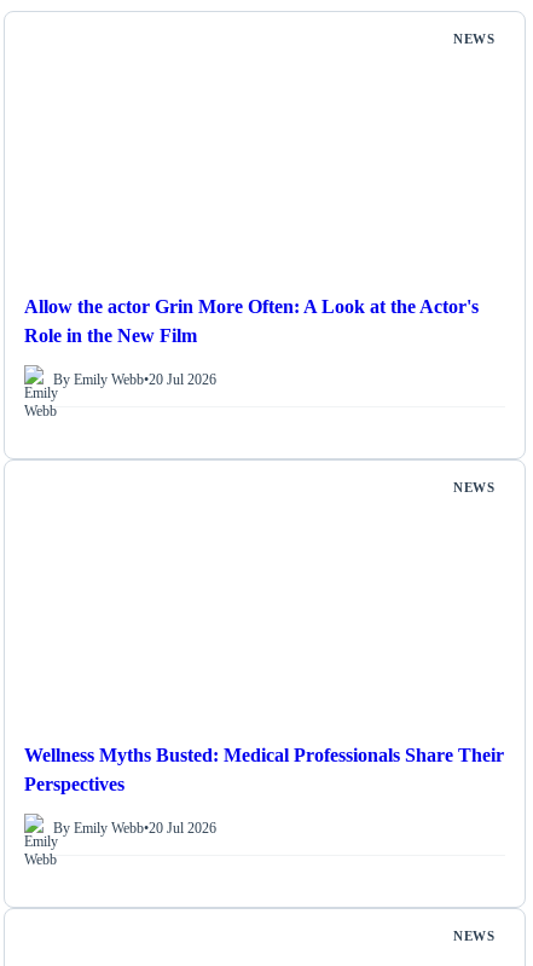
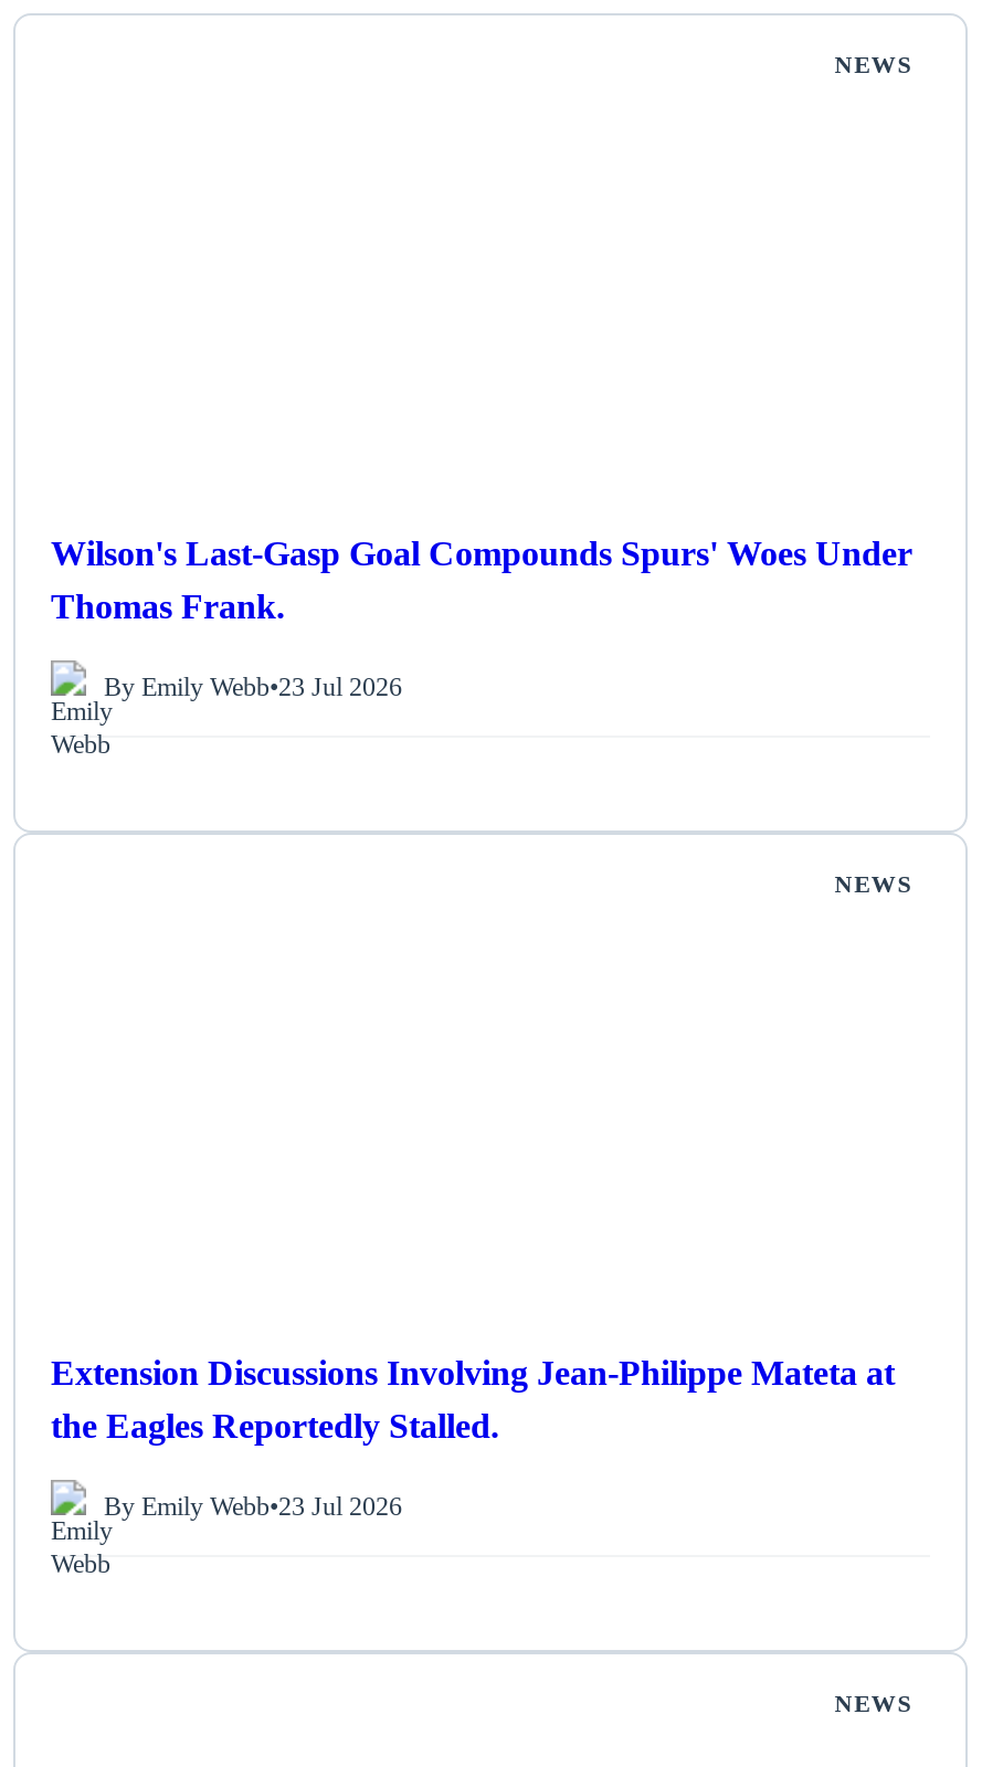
- Allow the actor Grin More Often: A Look at the Actor's
- Role in the New Film
+ Wilson's Last-Gasp Goal Compounds Spurs' Woes Under
+ Thomas Frank.

- By Emily Webb•20 Jul 2026
+ By Emily Webb•23 Jul 2026

- Wellness Myths Busted: Medical Professionals Share Their
- Perspectives
+ Extension Discussions Involving Jean-Philippe Mateta at
+ the Eagles Reportedly Stalled.

- By Emily Webb•20 Jul 2026
+ By Emily Webb•23 Jul 2026
